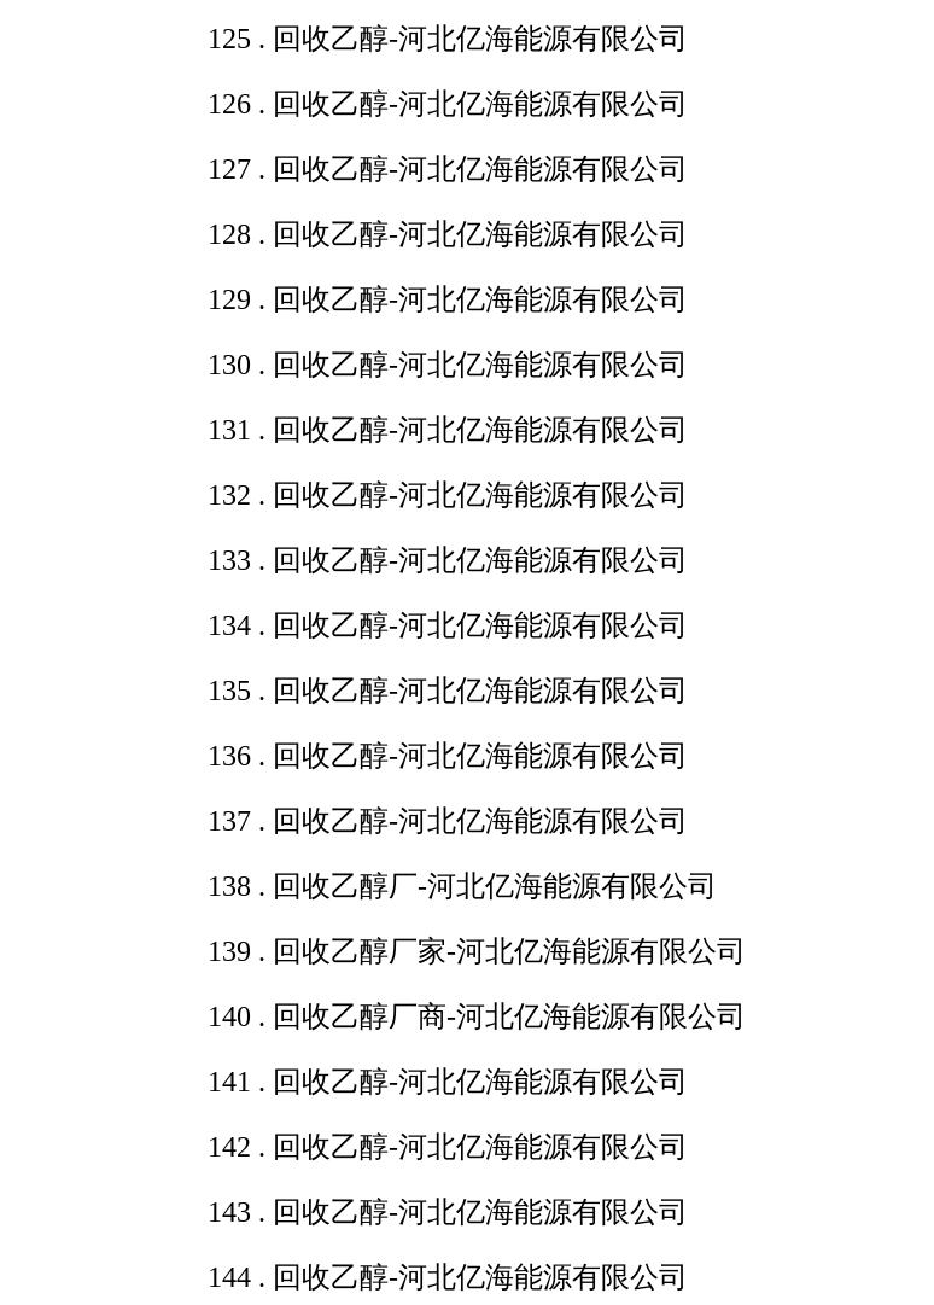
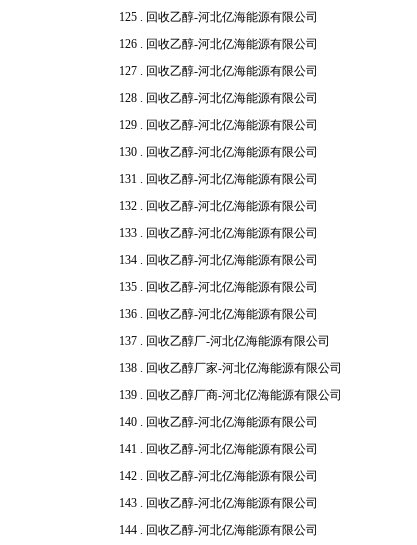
- 137 .回收乙醇-河北亿海能源有限公司
+ 137 .回收乙醇厂-河北亿海能源有限公司

- 138 .回收乙醇厂-河北亿海能源有限公司
+ 138 .回收乙醇厂家-河北亿海能源有限公司

- 139 .回收乙醇厂家-河北亿海能源有限公司
+ 139 .回收乙醇厂商-河北亿海能源有限公司

- 140 .回收乙醇厂商-河北亿海能源有限公司
+ 140 .回收乙醇-河北亿海能源有限公司
